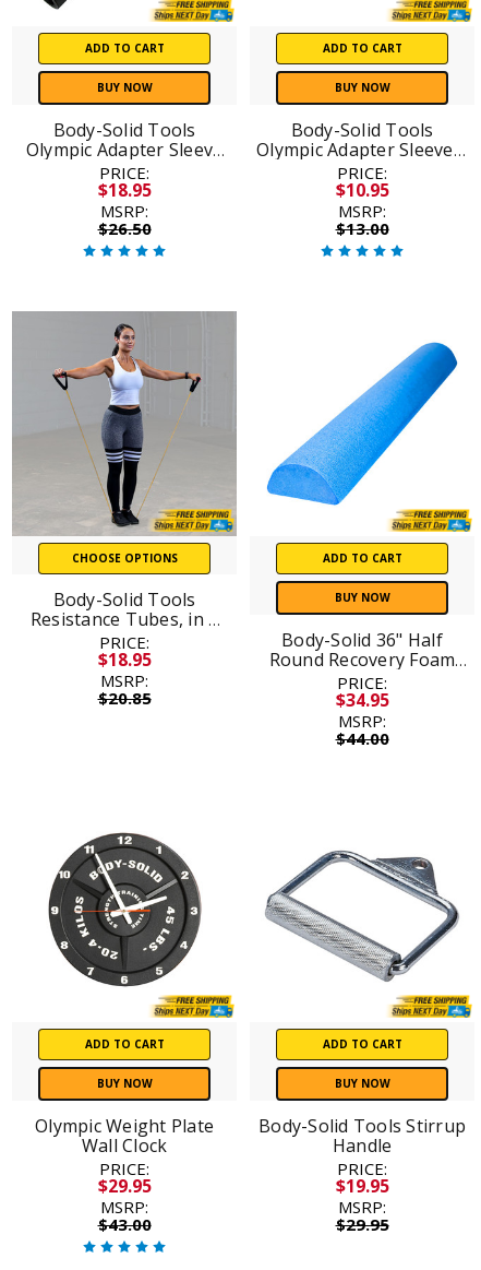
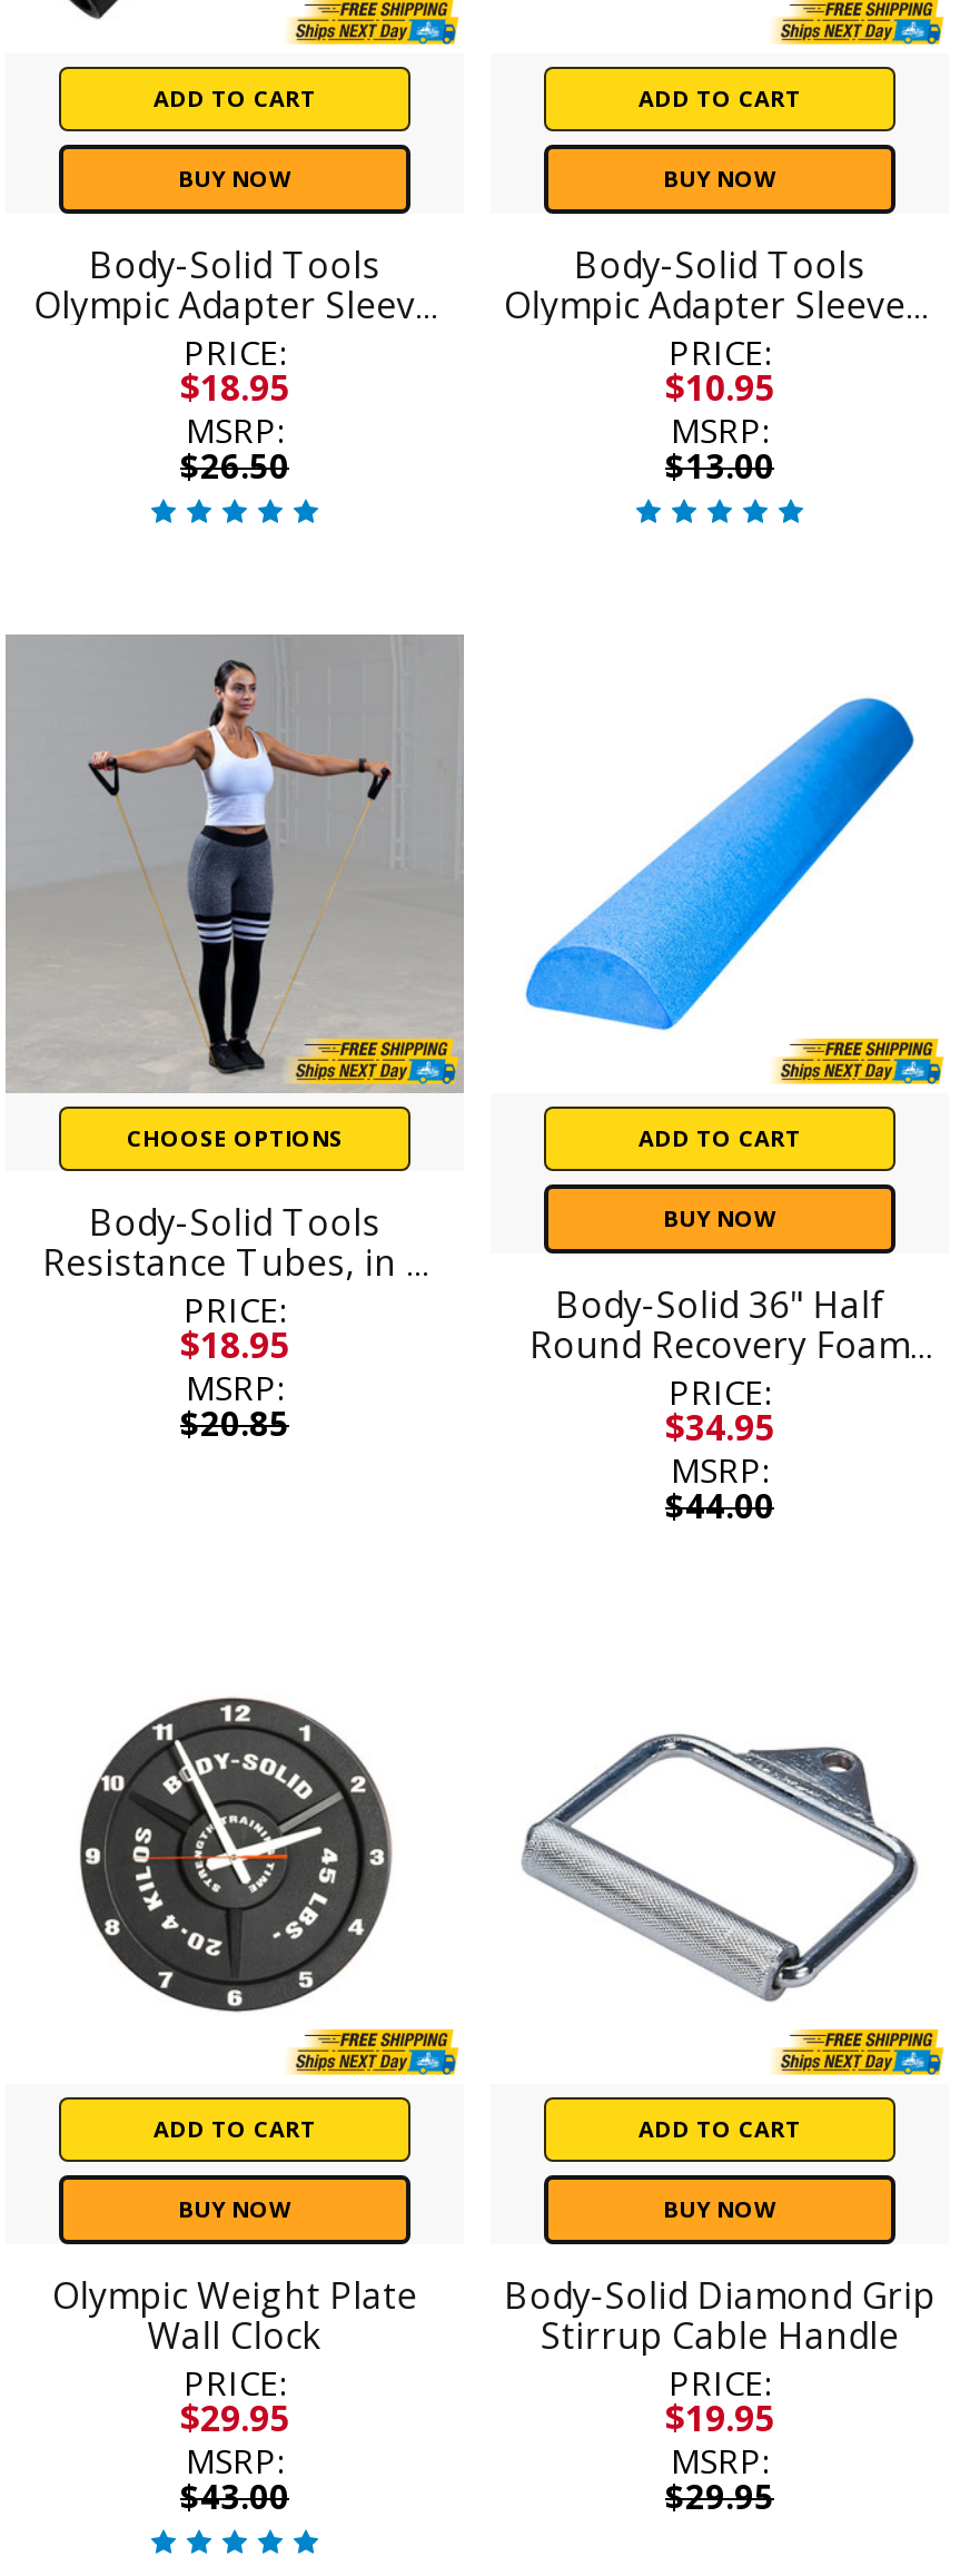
- Body-Solid Tools Stirrup
- Handle
+ Body-Solid Diamond Grip
+ Stirrup Cable Handle
